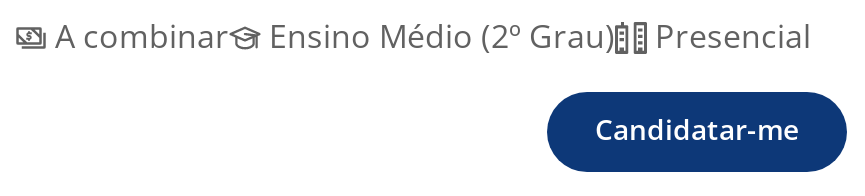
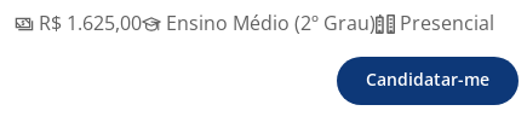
- A combinar
+ R$ 1.625,00
